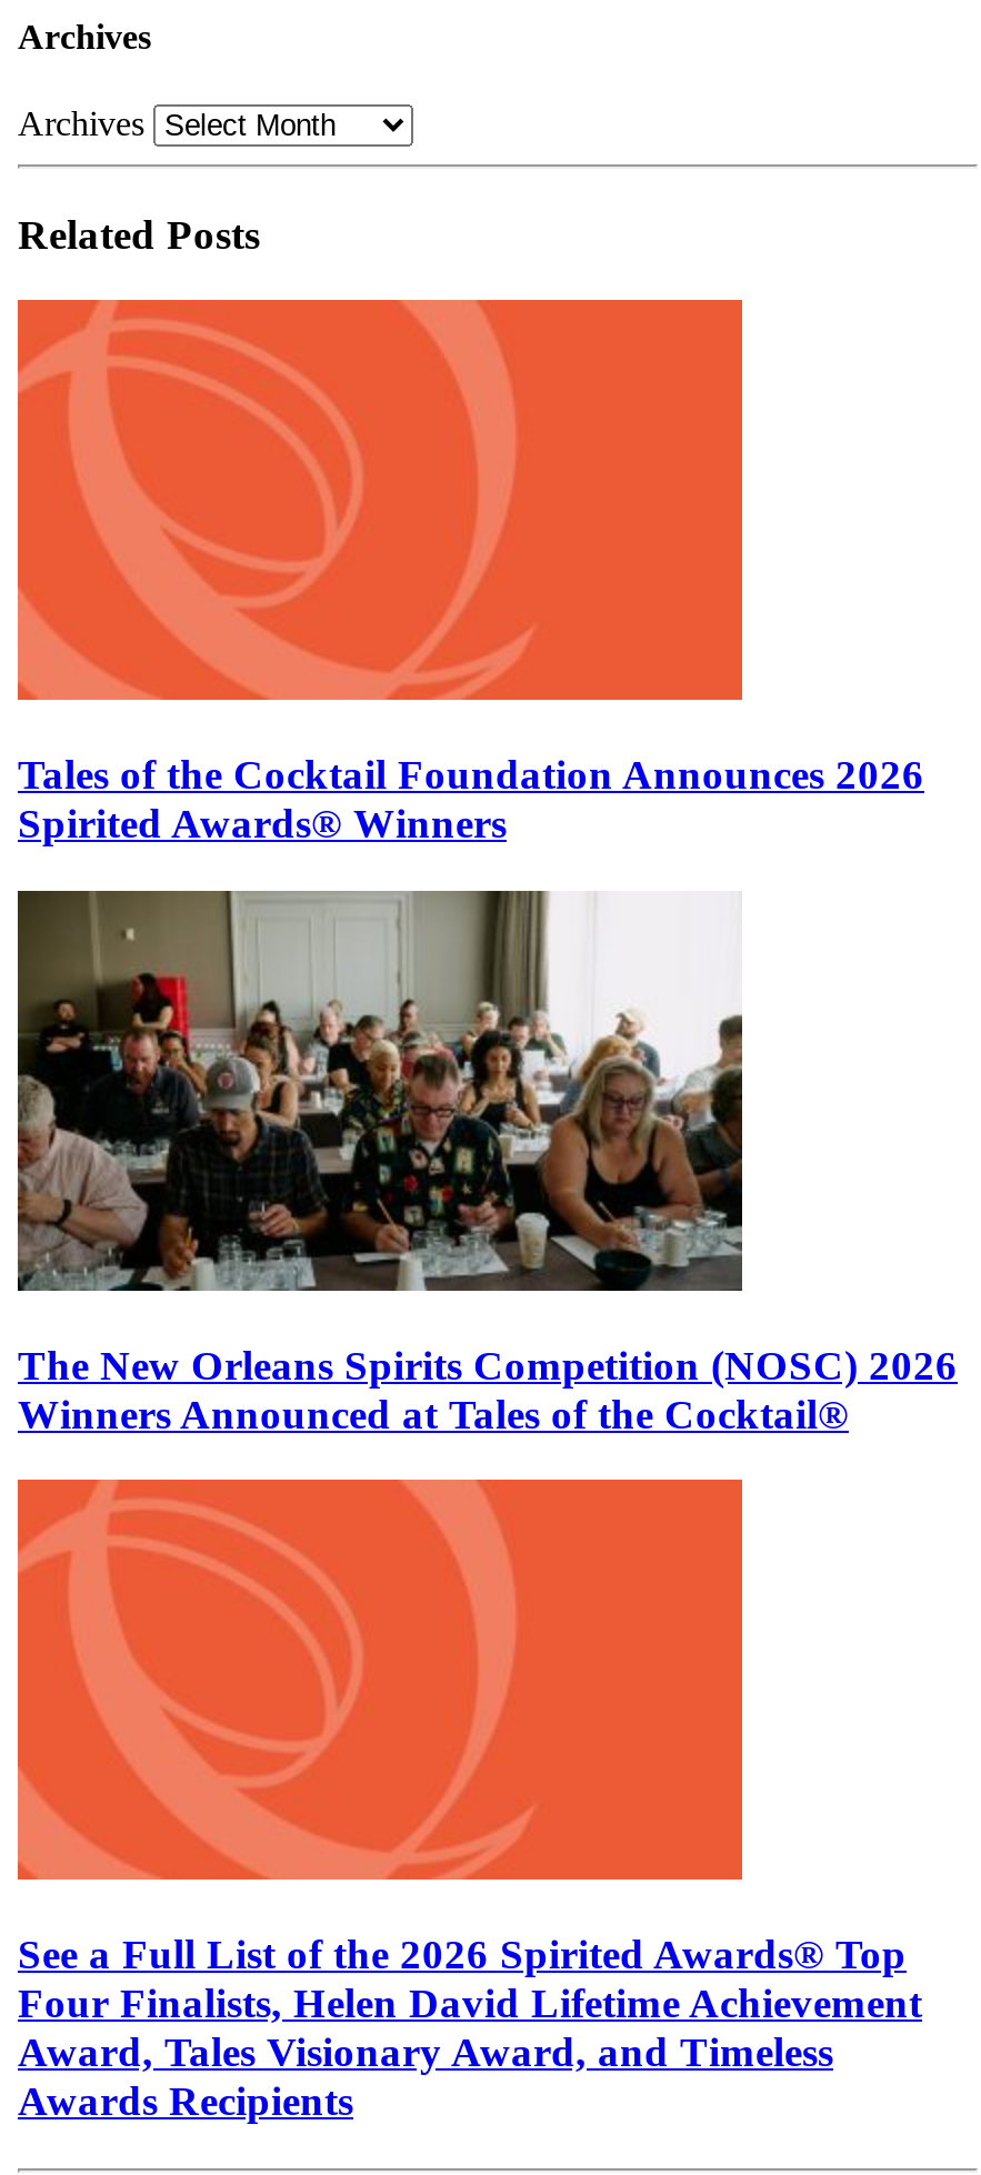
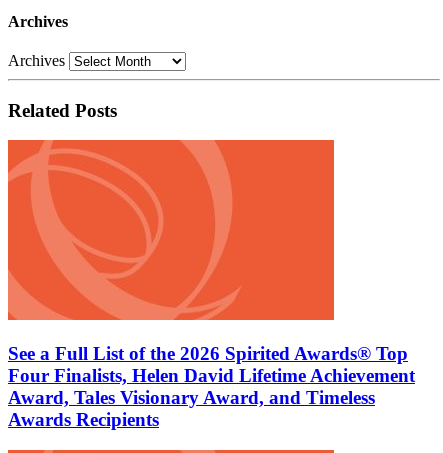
- Tales of the Cocktail Foundation Announces 2026
- Spirited Awards® Winners

- [image]
- The New Orleans Spirits Competition (NOSC) 2026
- Winners Announced at Tales of the Cocktail®
